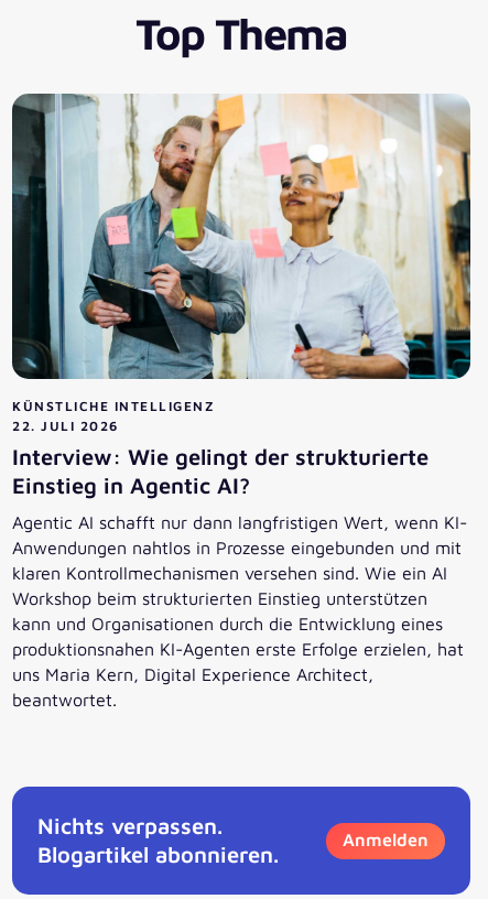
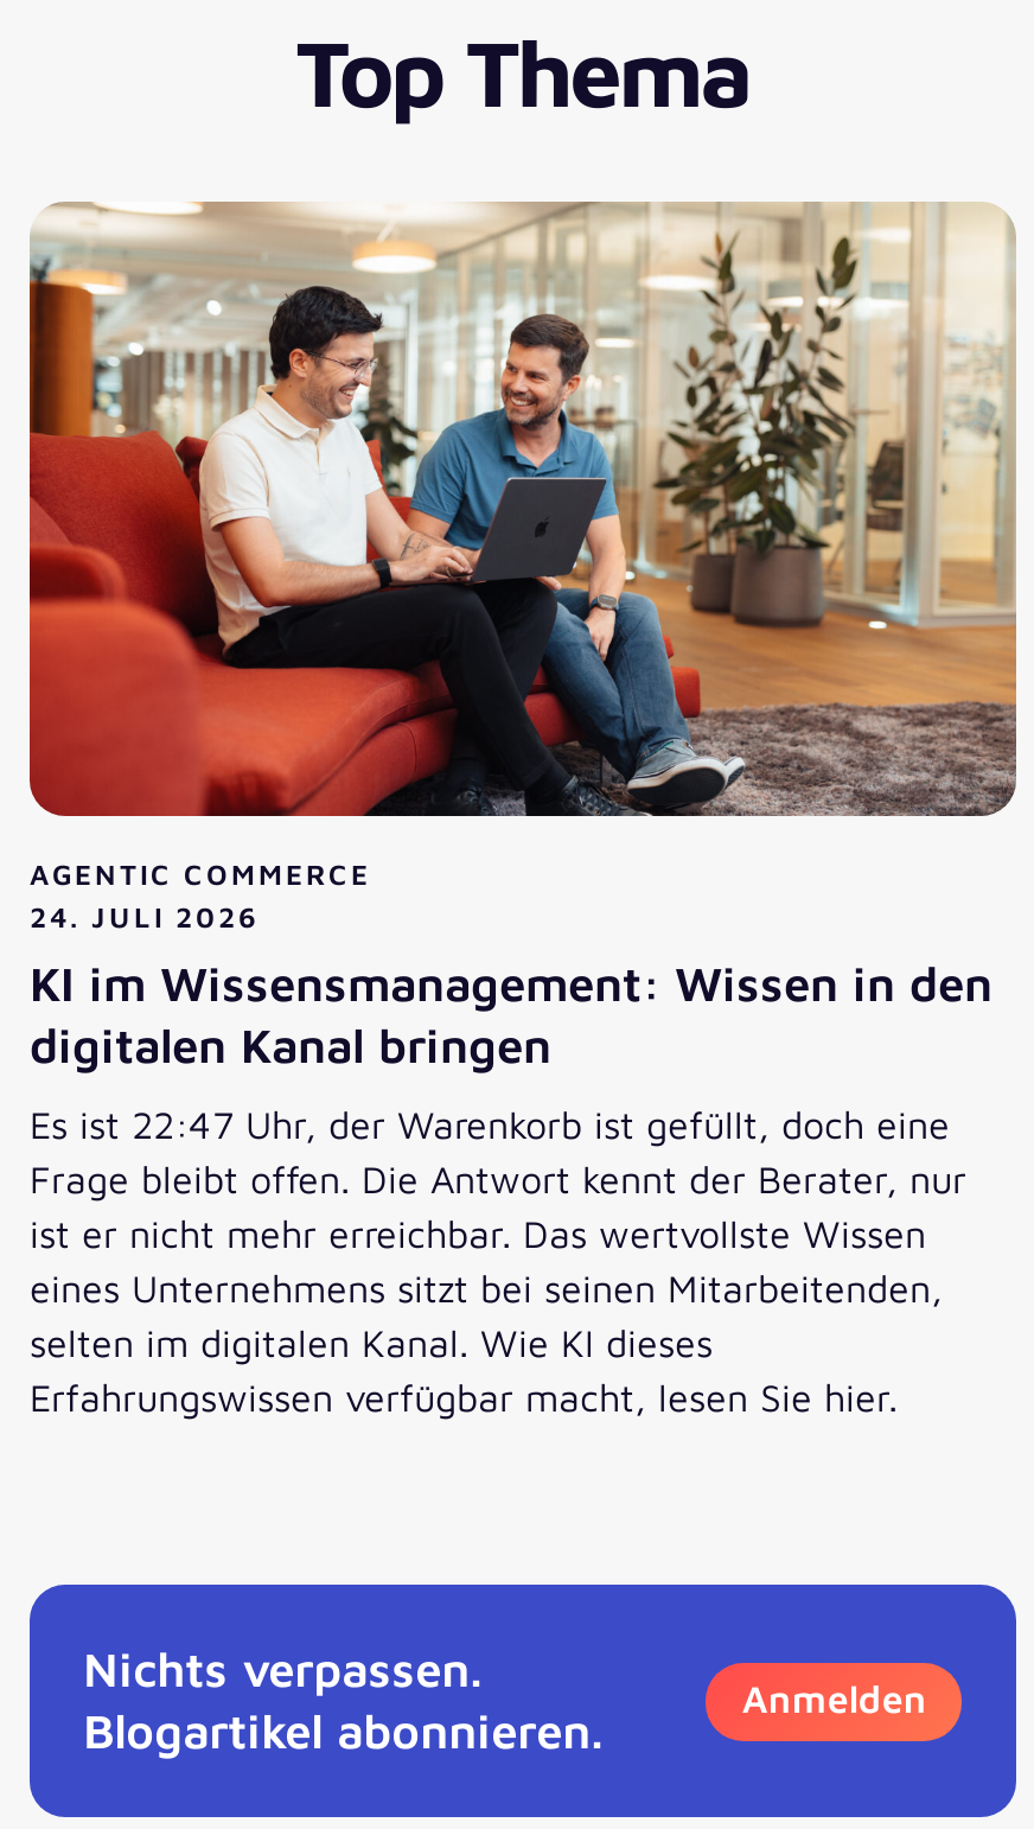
- [image]
- KÜNSTLICHE INTELLIGENZ
- 22. JULI 2026
- Interview: Wie gelingt der strukturierte
- Einstieg in Agentic AI?
+ [image]
+ AGENTIC COMMERCE
+ 24. JULI 2026
+ KI im Wissensmanagement: Wissen in den
+ digitalen Kanal bringen

- Agentic AI schafft nur dann langfristigen Wert, wenn KI-
- Anwendungen nahtlos in Prozesse eingebunden und mit
- klaren Kontrollmechanismen versehen sind. Wie ein AI
- Workshop beim strukturierten Einstieg unterstützen
- kann und Organisationen durch die Entwicklung eines
- produktionsnahen KI-Agenten erste Erfolge erzielen, hat
- uns Maria Kern, Digital Experience Architect,
- beantwortet.
+ Es ist 22:47 Uhr, der Warenkorb ist gefüllt, doch eine
+ Frage bleibt offen. Die Antwort kennt der Berater, nur
+ ist er nicht mehr erreichbar. Das wertvollste Wissen
+ eines Unternehmens sitzt bei seinen Mitarbeitenden,
+ selten im digitalen Kanal. Wie KI dieses
+ Erfahrungswissen verfügbar macht, lesen Sie hier.
